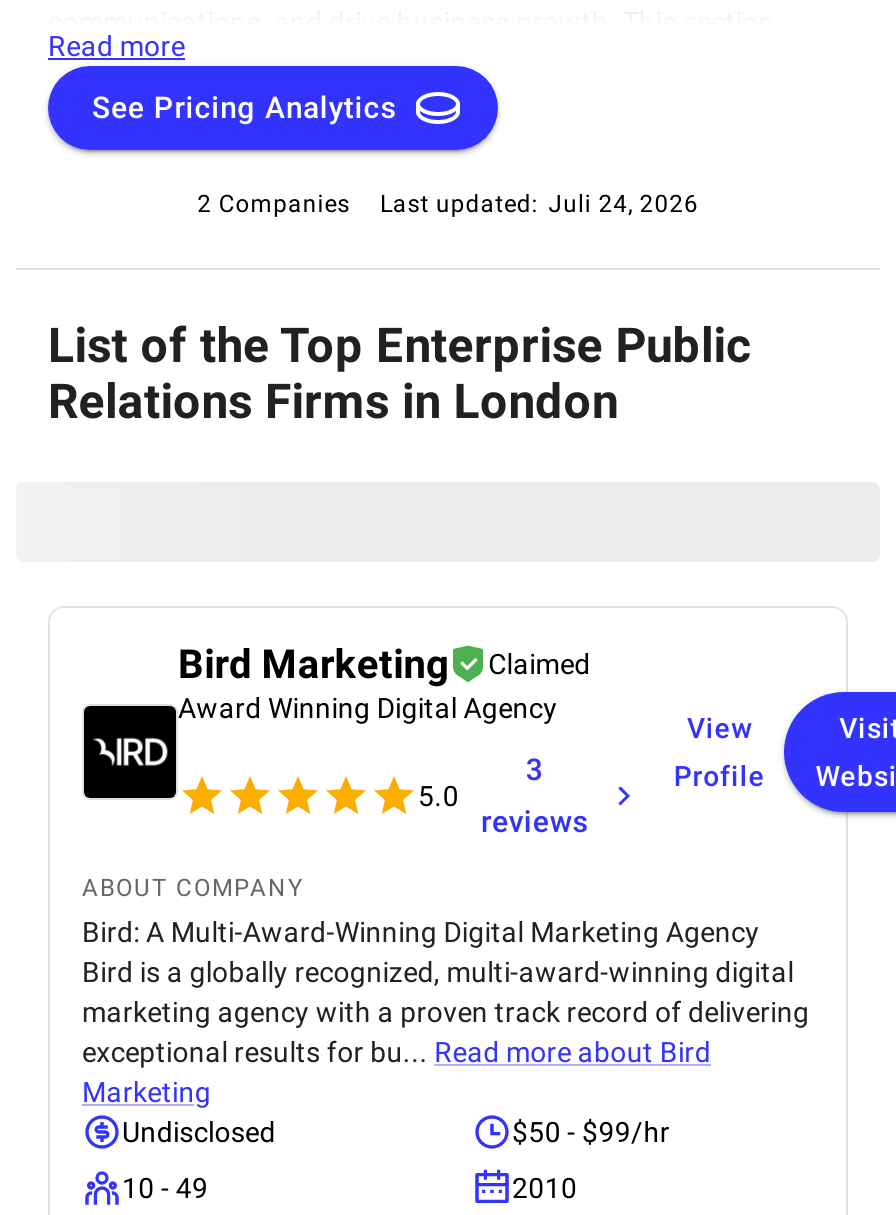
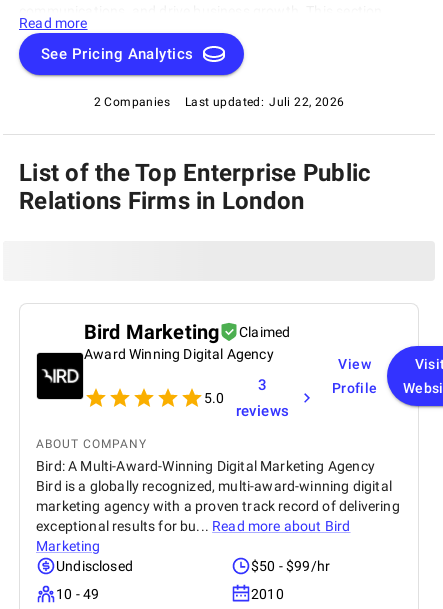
- Last updated: Juli 24, 2026
+ Last updated: Juli 22, 2026
